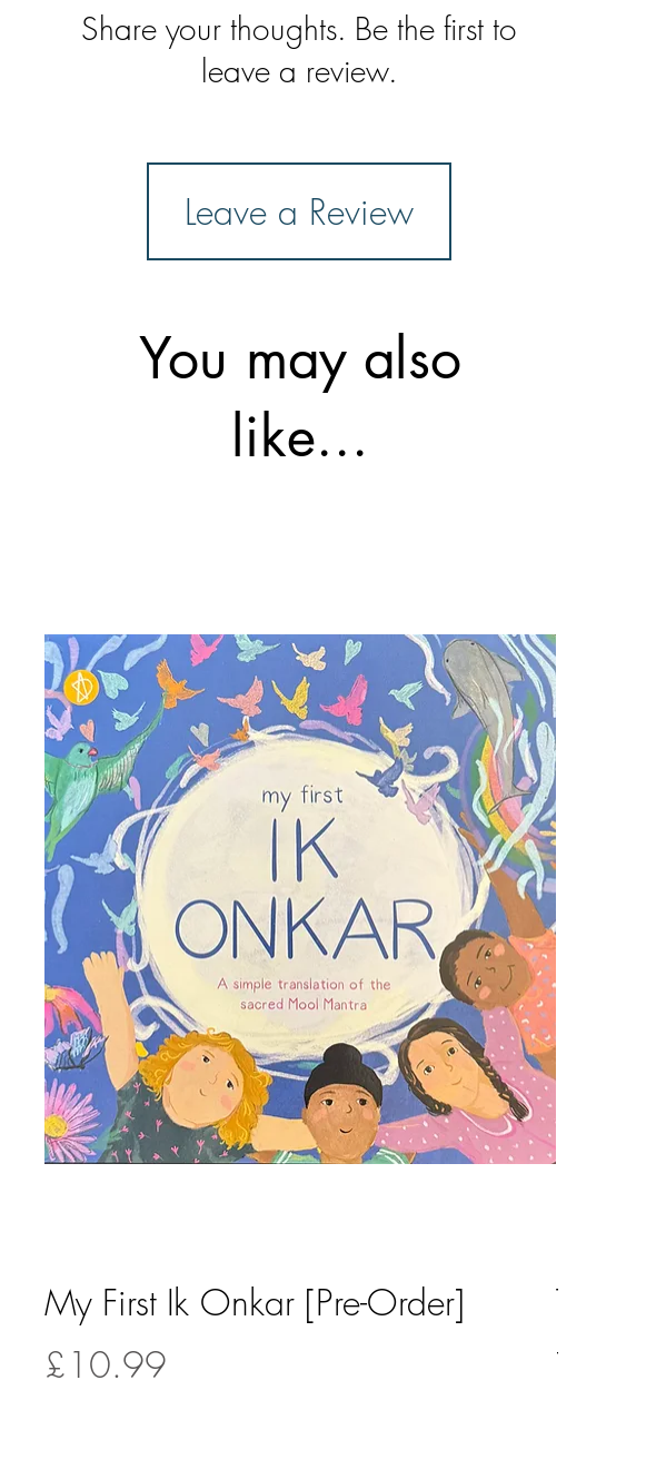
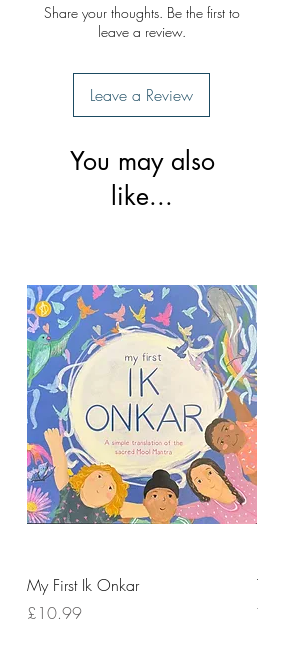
- My First Ik Onkar [Pre-Order]
+ My First Ik Onkar
